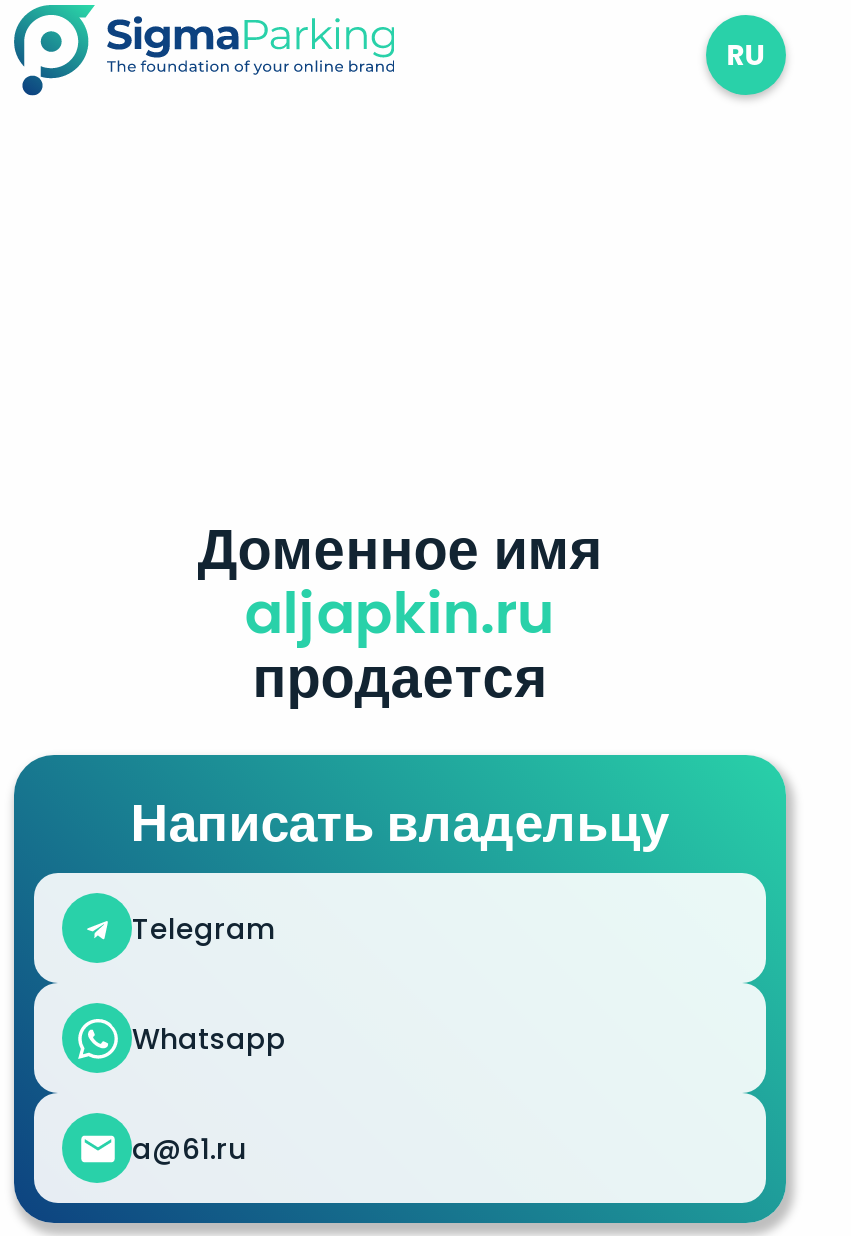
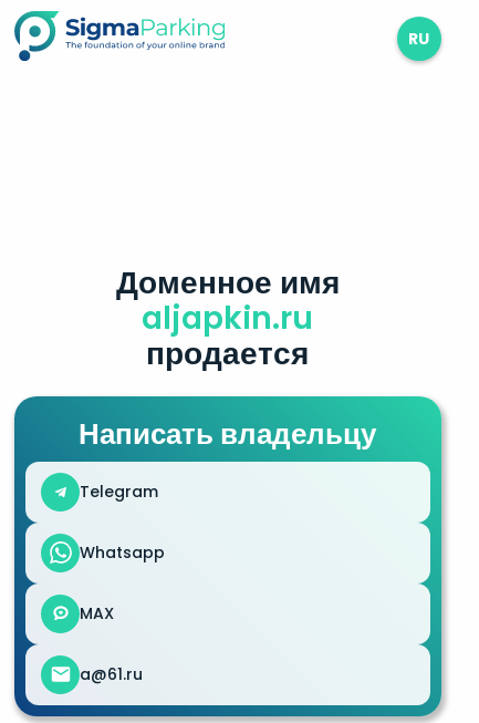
moved up: Доменное имя | aljapkin.ru | продается | Написать владельцу | Telegram | Whatsapp

+ MAX
